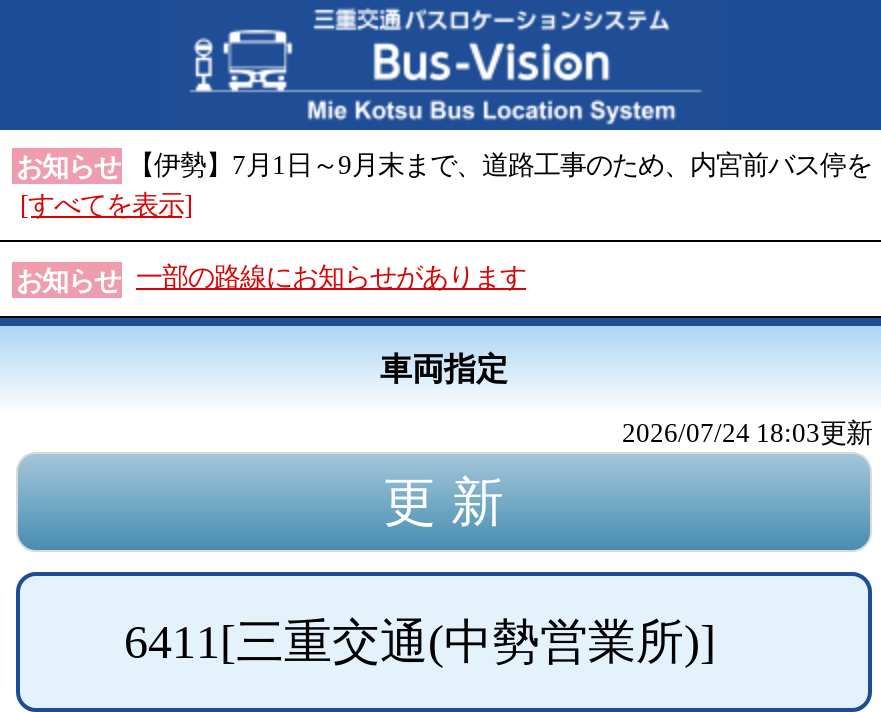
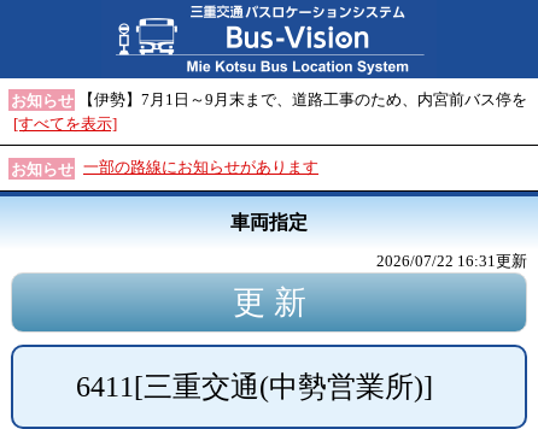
- 2026/07/24 18:03更新
+ 2026/07/22 16:31更新
